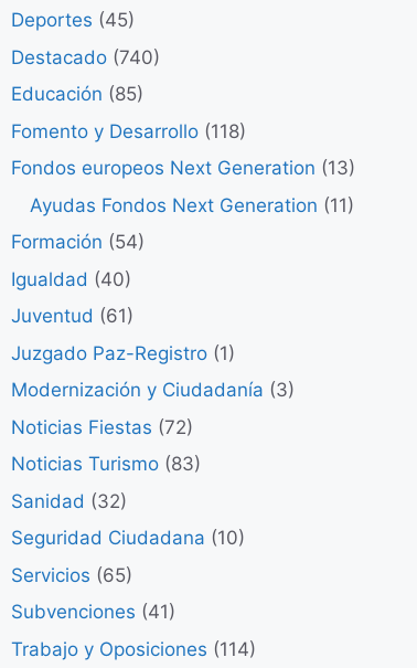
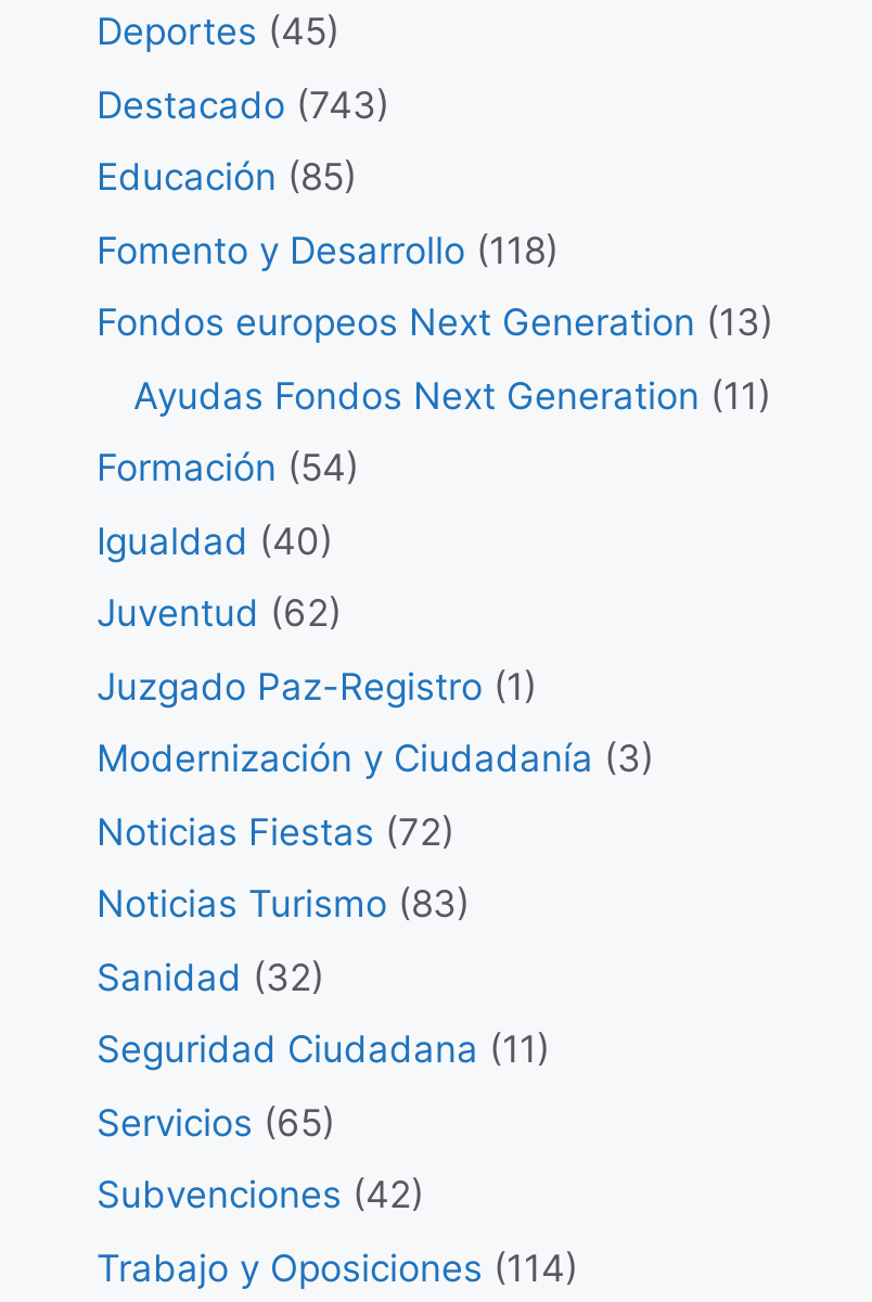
- Destacado (740)
+ Destacado (743)

- Juventud (61)
+ Juventud (62)

- Seguridad Ciudadana (10)
+ Seguridad Ciudadana (11)

- Subvenciones (41)
+ Subvenciones (42)
